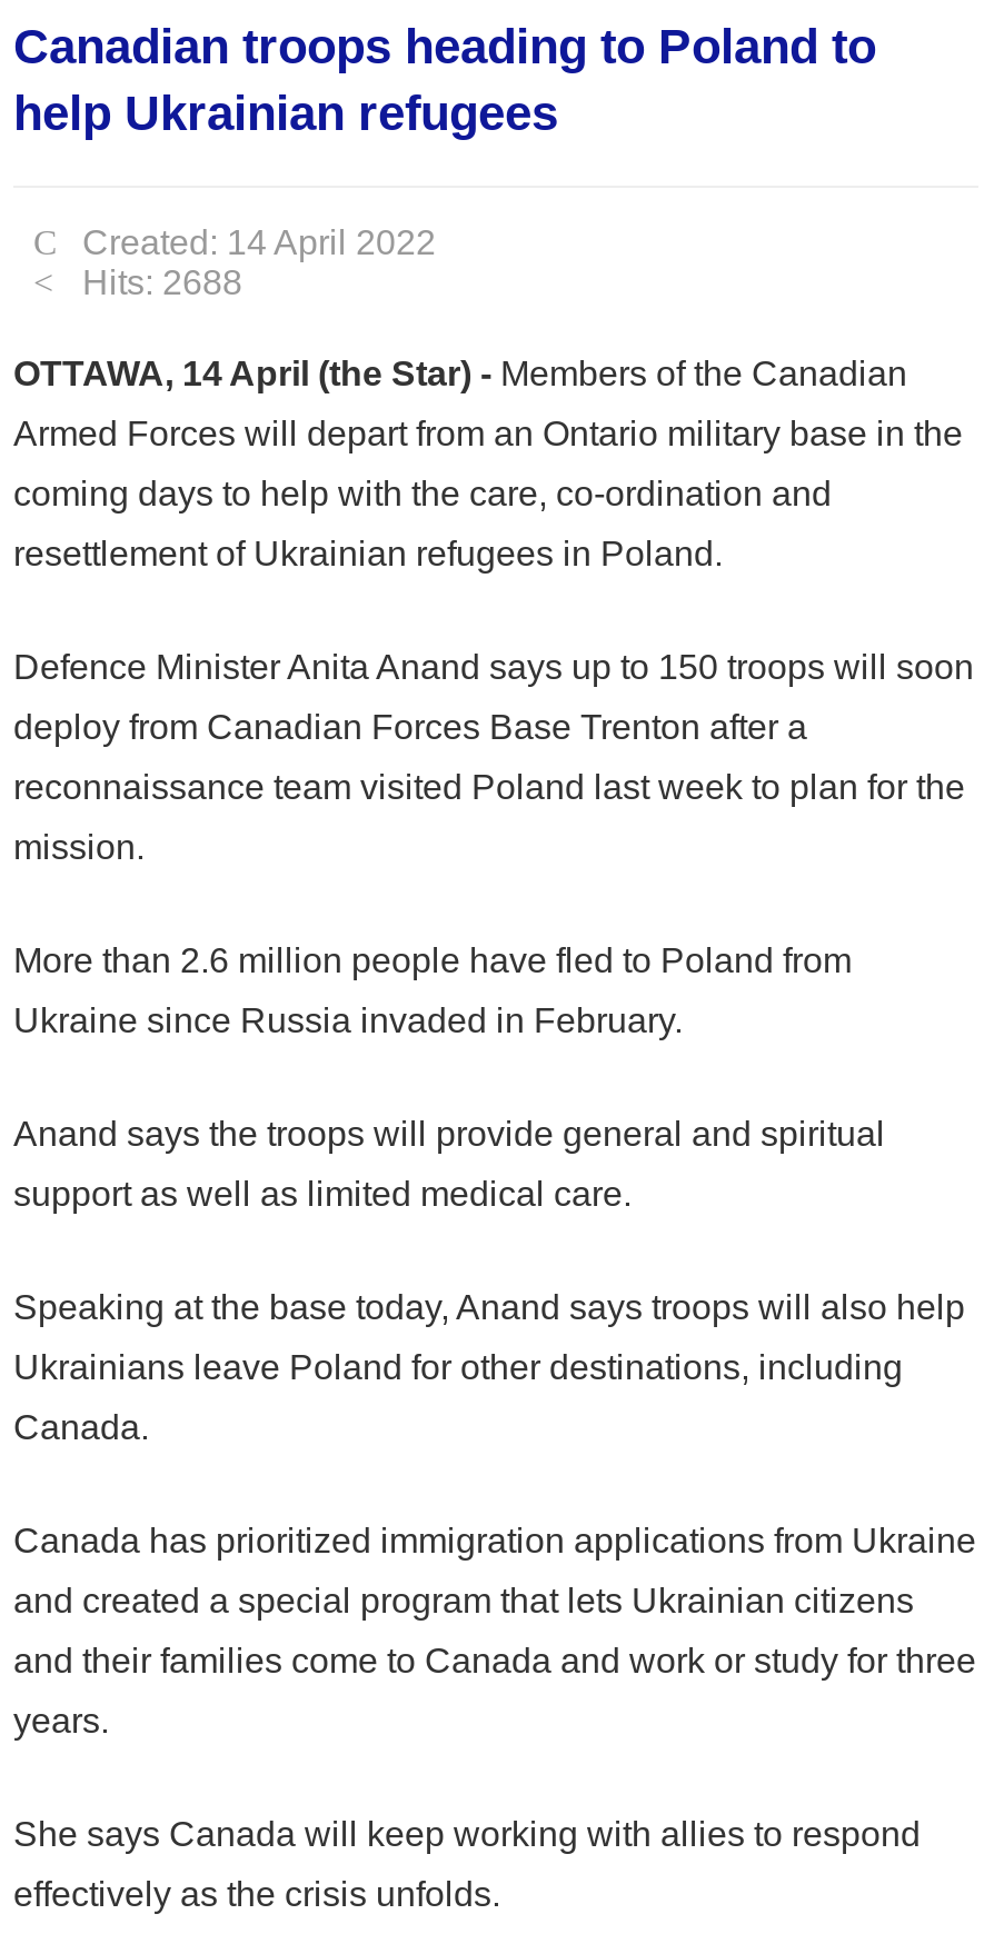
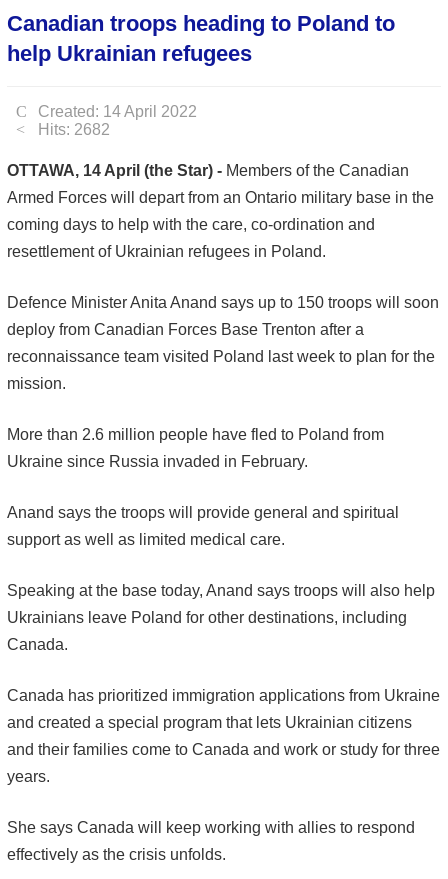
- Hits: 2688
+ Hits: 2682
